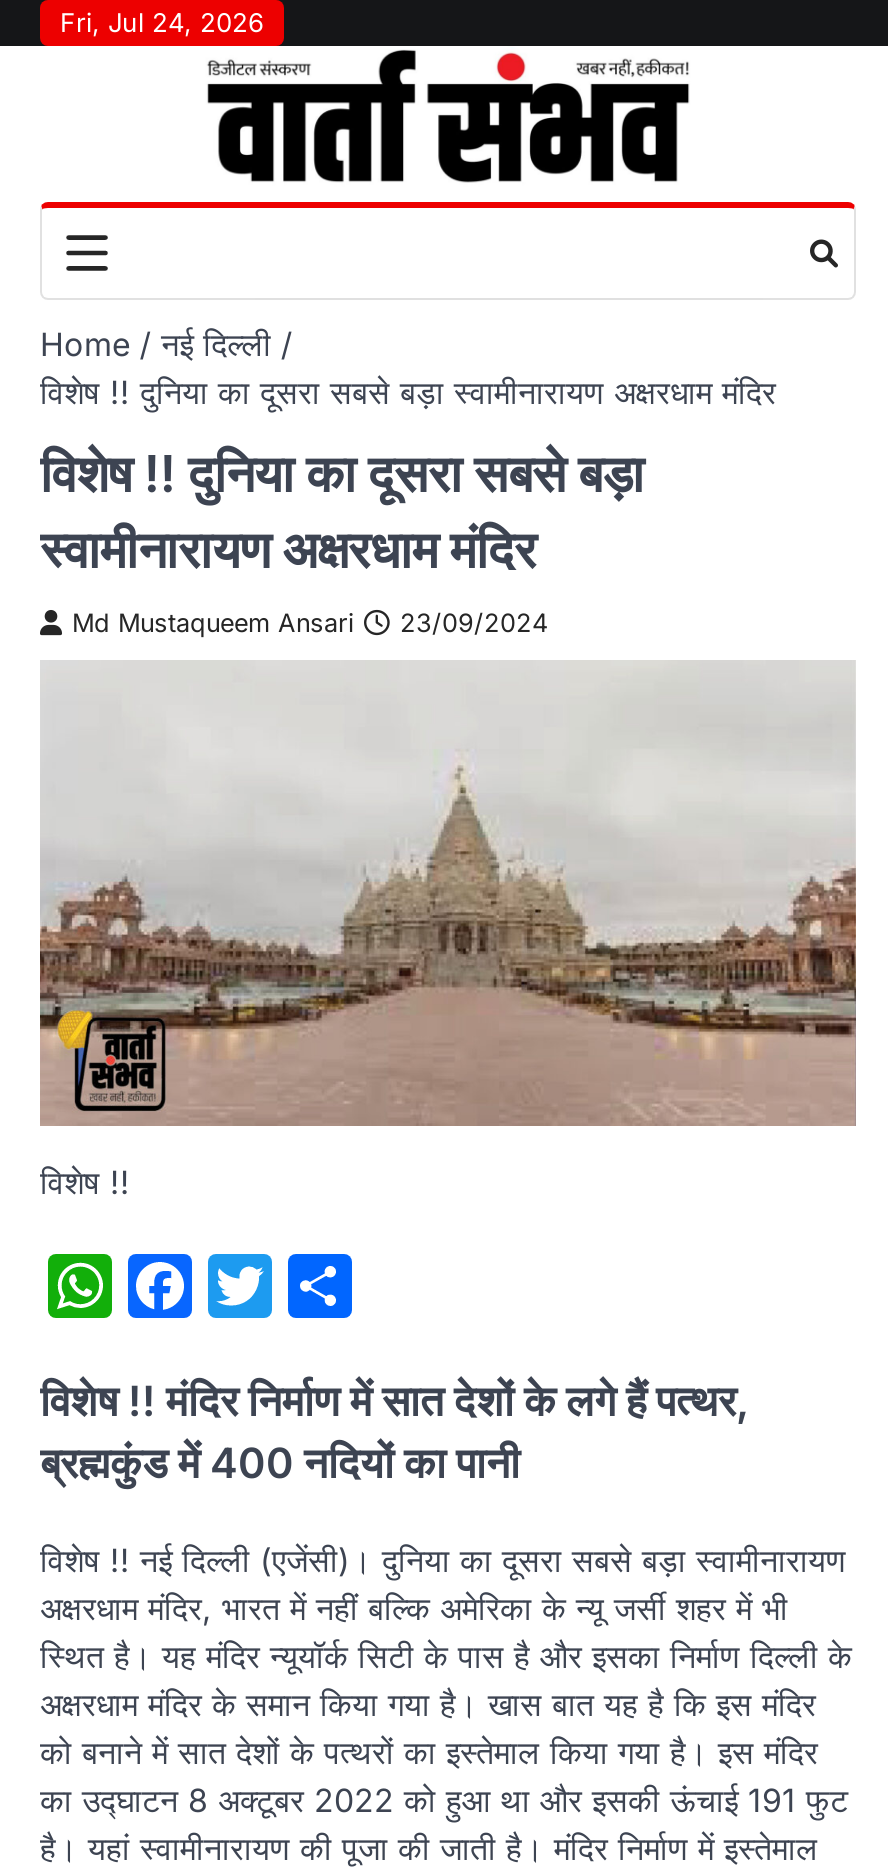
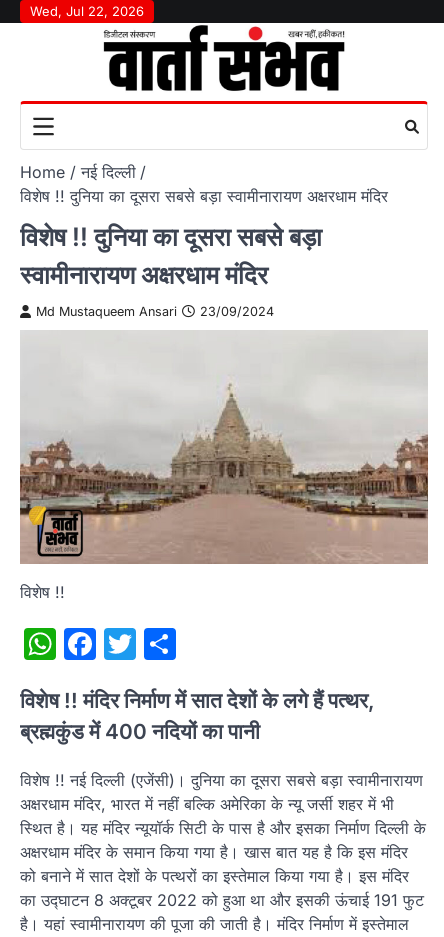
- Fri, Jul 24, 2026
+ Wed, Jul 22, 2026
